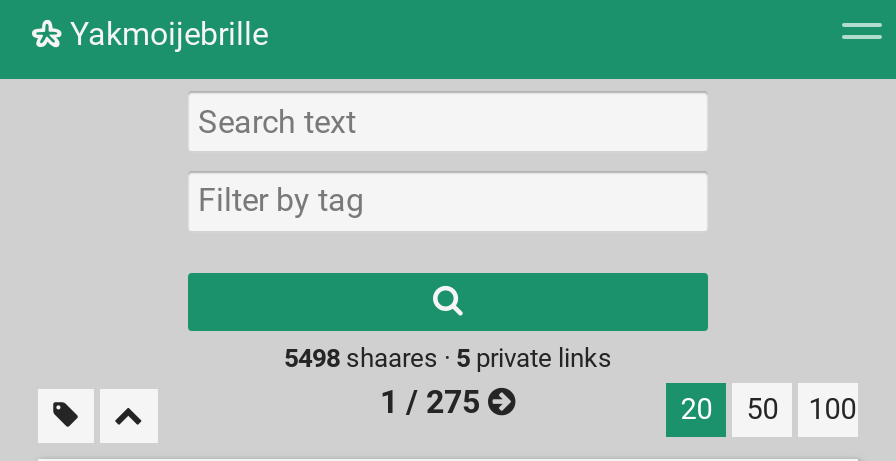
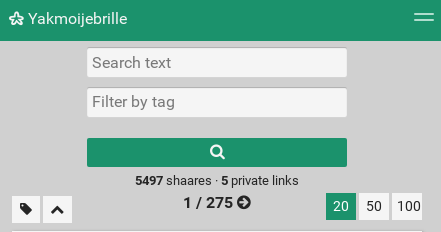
- 5498 shaares · 5 private links
+ 5497 shaares · 5 private links
